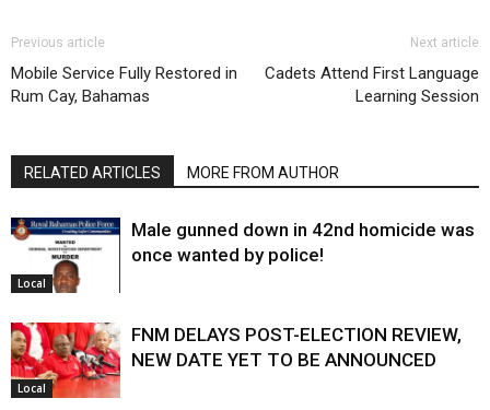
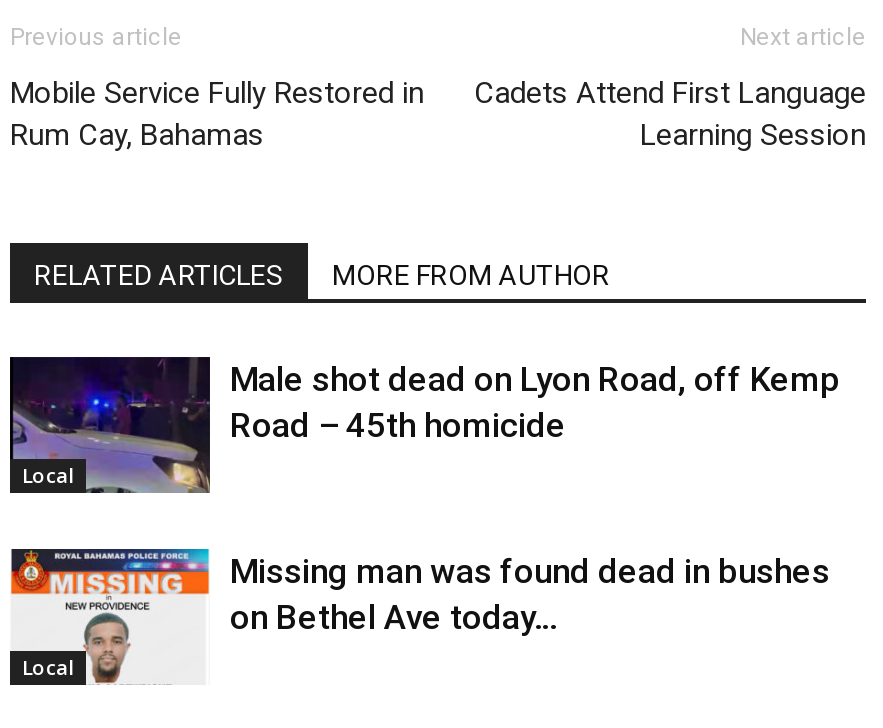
- [image]
- Male gunned down in 42nd homicide was
- once wanted by police!
+ [image]
+ Male shot dead on Lyon Road, off Kemp
+ Road – 45th homicide

- [image]
- FNM DELAYS POST-ELECTION REVIEW,
- NEW DATE YET TO BE ANNOUNCED
+ [image]
+ Missing man was found dead in bushes
+ on Bethel Ave today…
